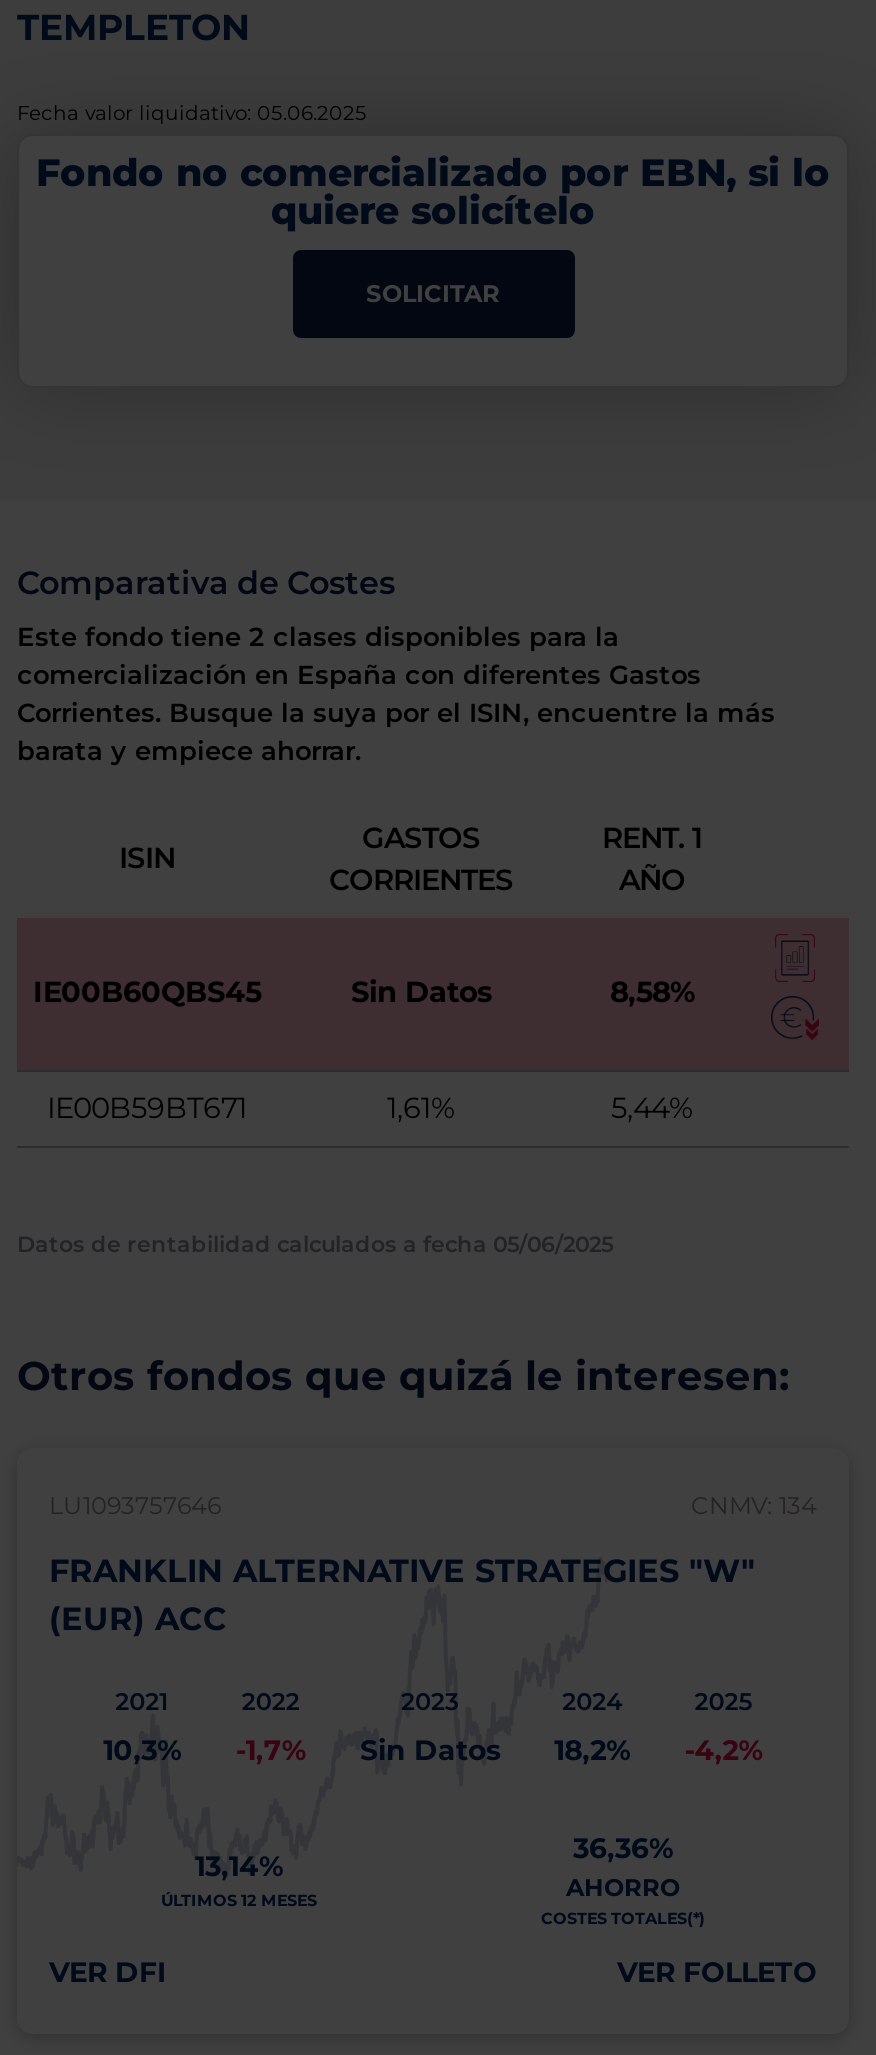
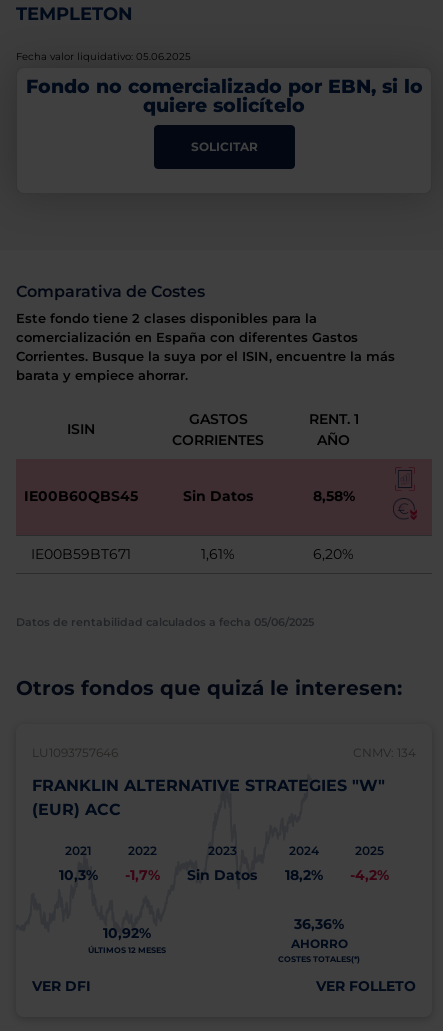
- 5,44%
+ 6,20%

- 13,14%
+ 10,92%
